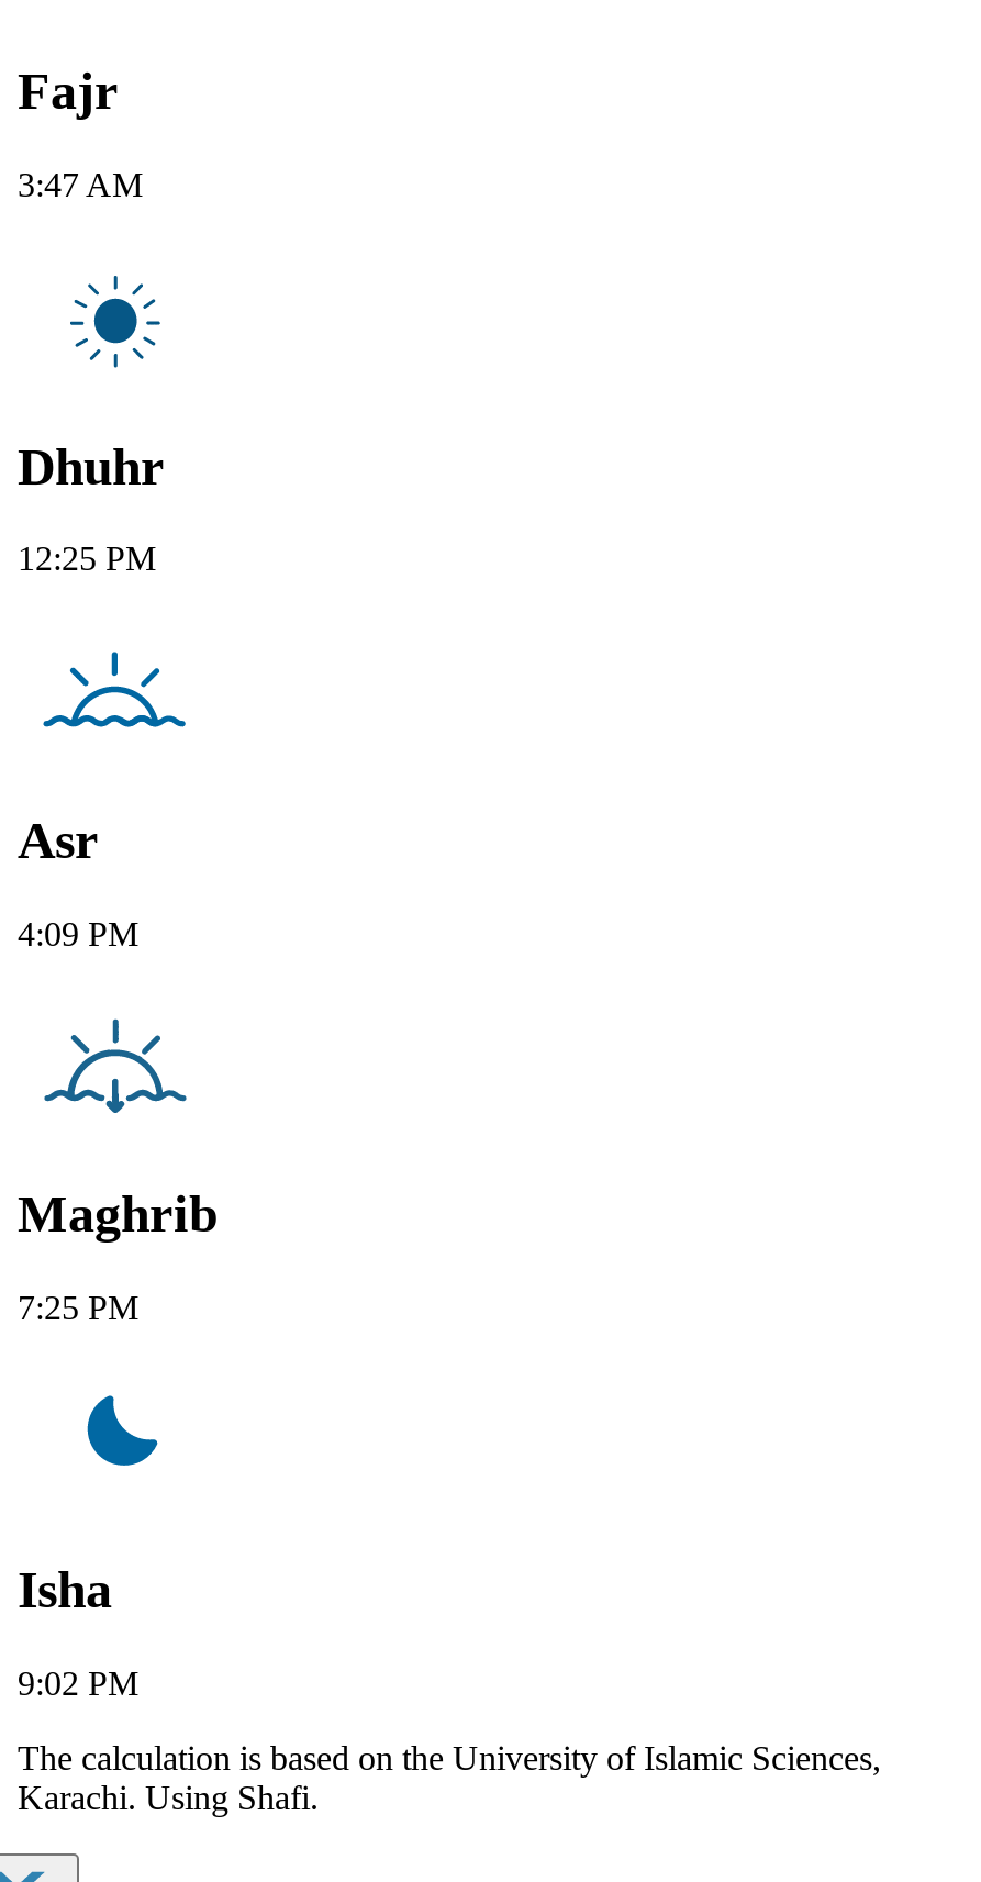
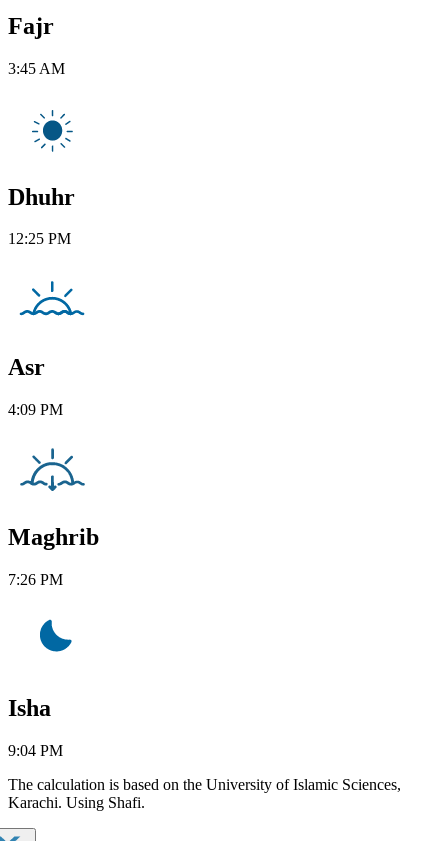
- 3:47 AM
+ 3:45 AM

- 7:25 PM
+ 7:26 PM

- 9:02 PM
+ 9:04 PM
